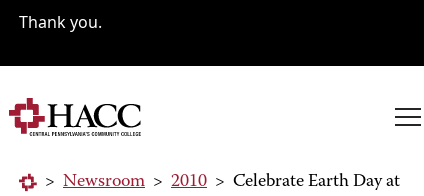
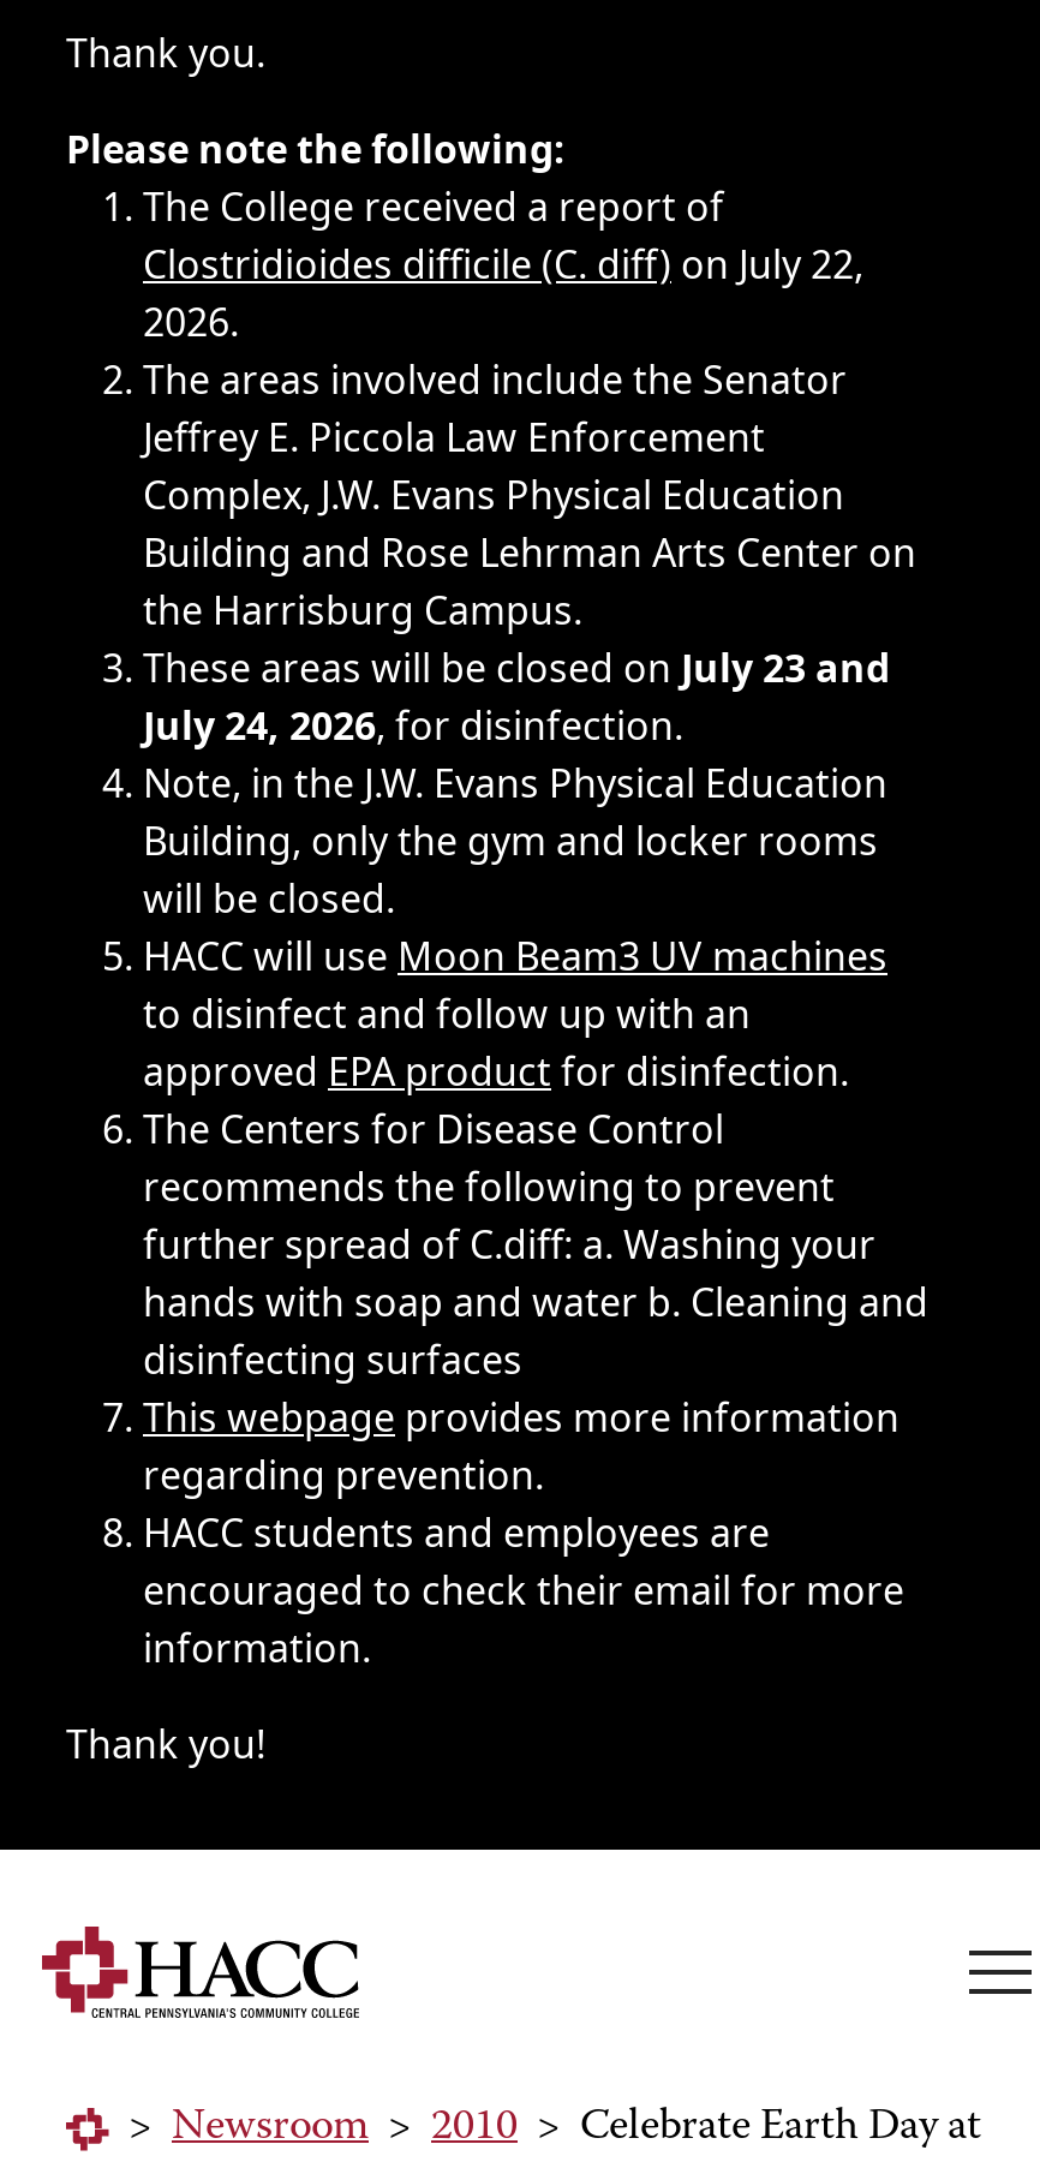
+ Please note the following:
+ The College received a report of
+ Clostridioides difficile (C. diff) on July 22,
+ 2026.
+ The areas involved include the Senator
+ Jeffrey E. Piccola Law Enforcement
+ Complex, J.W. Evans Physical Education
+ Building and Rose Lehrman Arts Center on
+ the Harrisburg Campus.
+ These areas will be closed on July 23 and
+ July 24, 2026, for disinfection.
+ Note, in the J.W. Evans Physical Education
+ Building, only the gym and locker rooms
+ will be closed.
+ HACC will use Moon Beam3 UV machines
+ to disinfect and follow up with an
+ approved EPA product for disinfection.
+ The Centers for Disease Control
+ recommends the following to prevent
+ further spread of C.diff: a. Washing your
+ hands with soap and water b. Cleaning and
+ disinfecting surfaces
+ This webpage provides more information
+ regarding prevention.
+ HACC students and employees are
+ encouraged to check their email for more
+ information.
+ Thank you!
